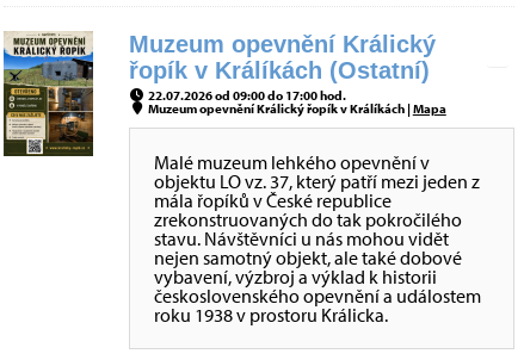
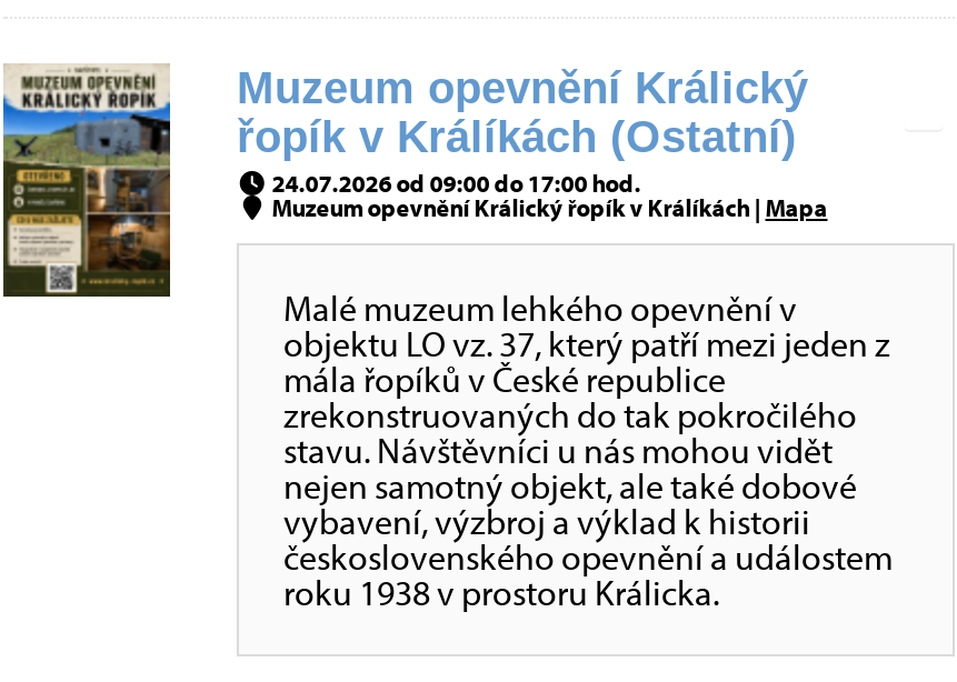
- 22.07.2026 od 09:00 do 17:00 hod.
+ 24.07.2026 od 09:00 do 17:00 hod.
